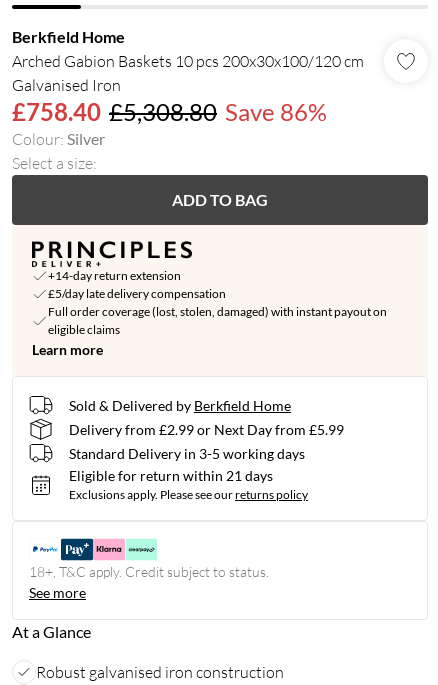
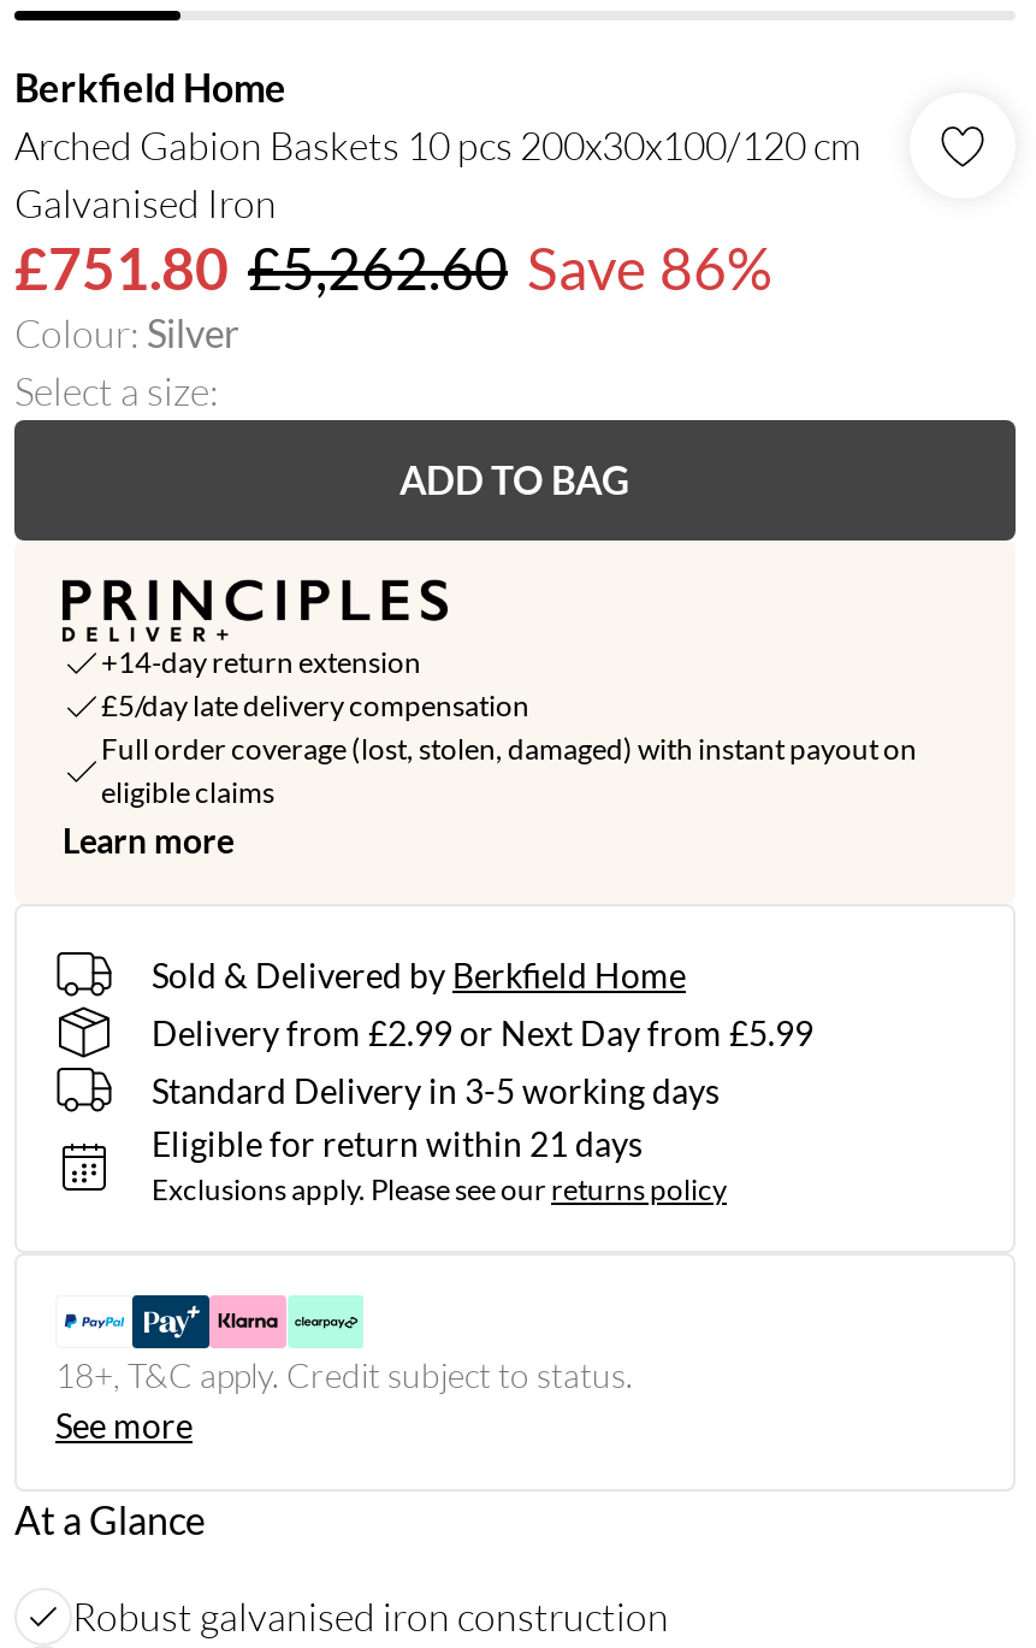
- £758.40 £5,308.80 Save 86%
+ £751.80 £5,262.60 Save 86%
